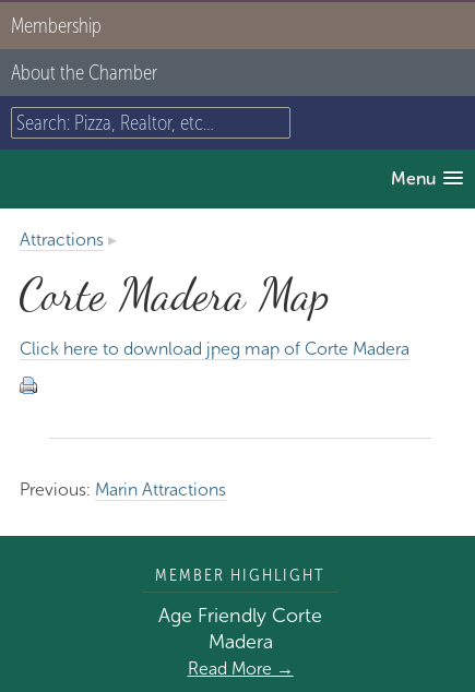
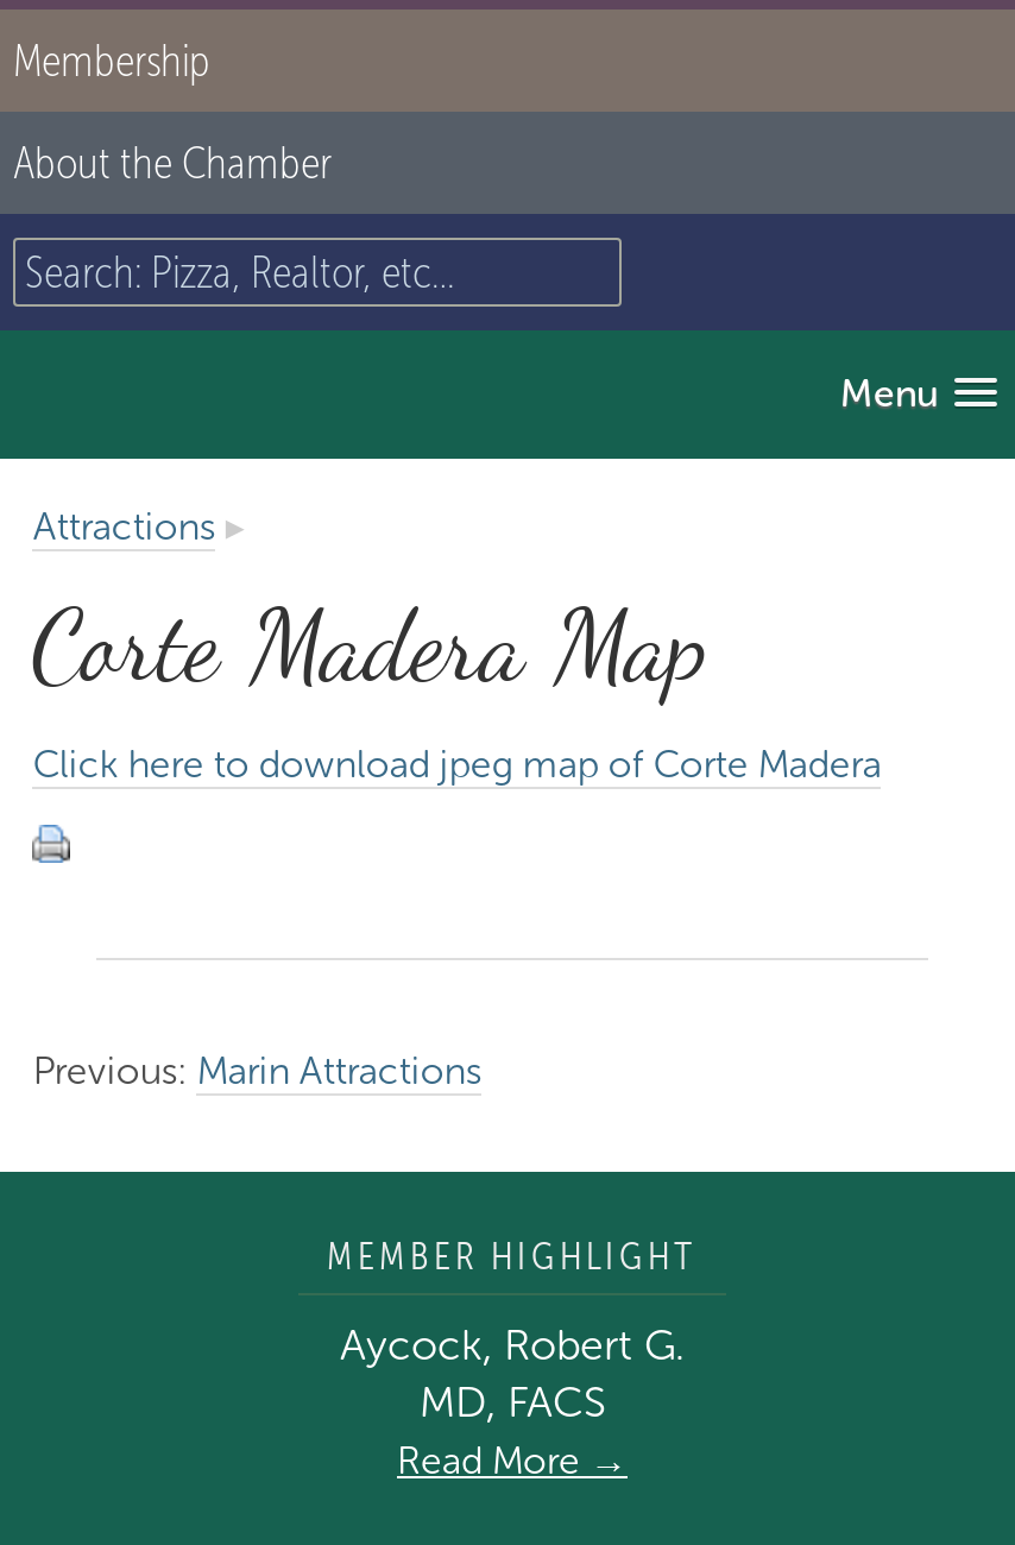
- Age Friendly Corte
- Madera
+ Aycock, Robert G.
+ MD, FACS
